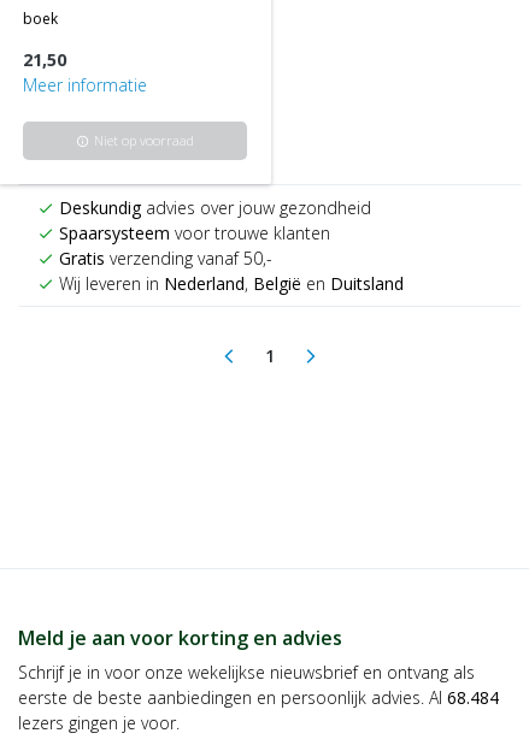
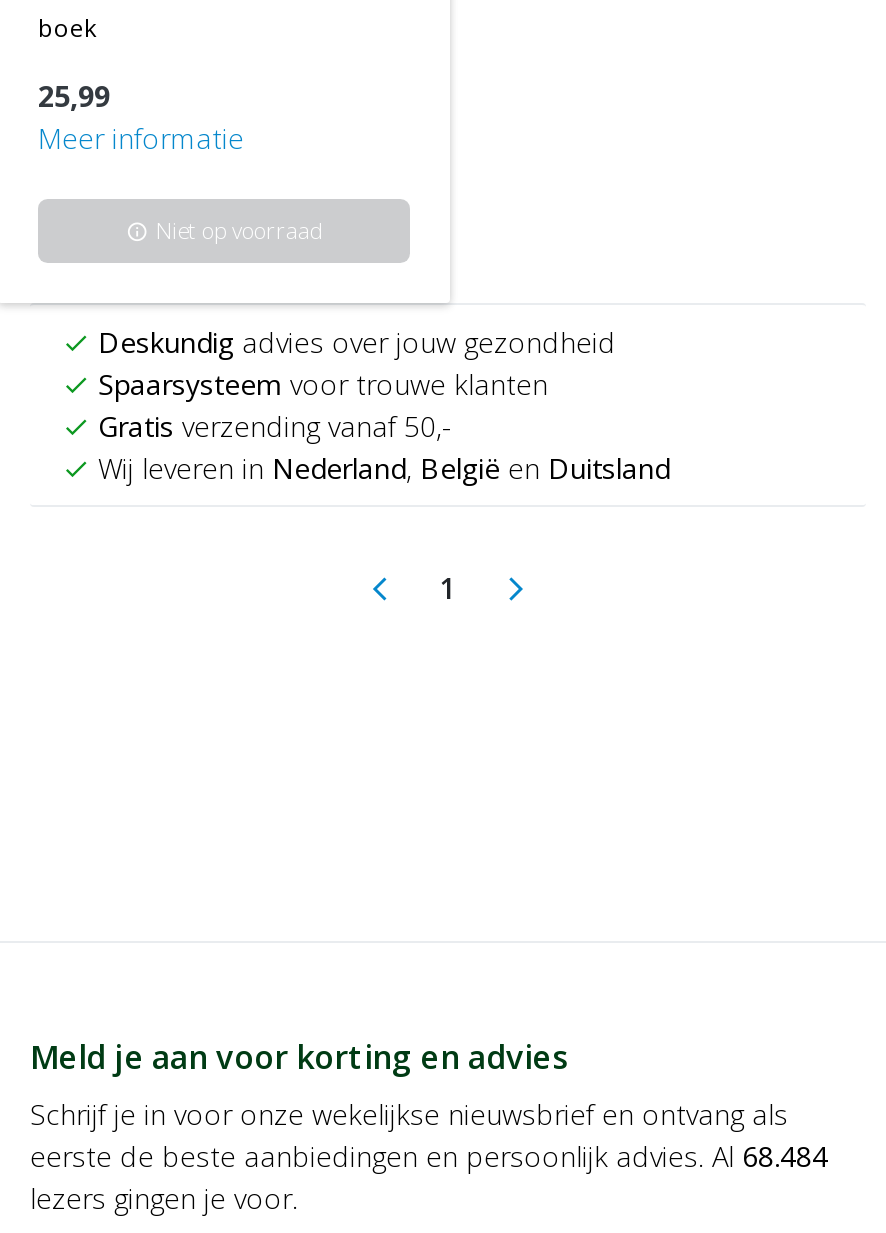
- 21,50
+ 25,99
